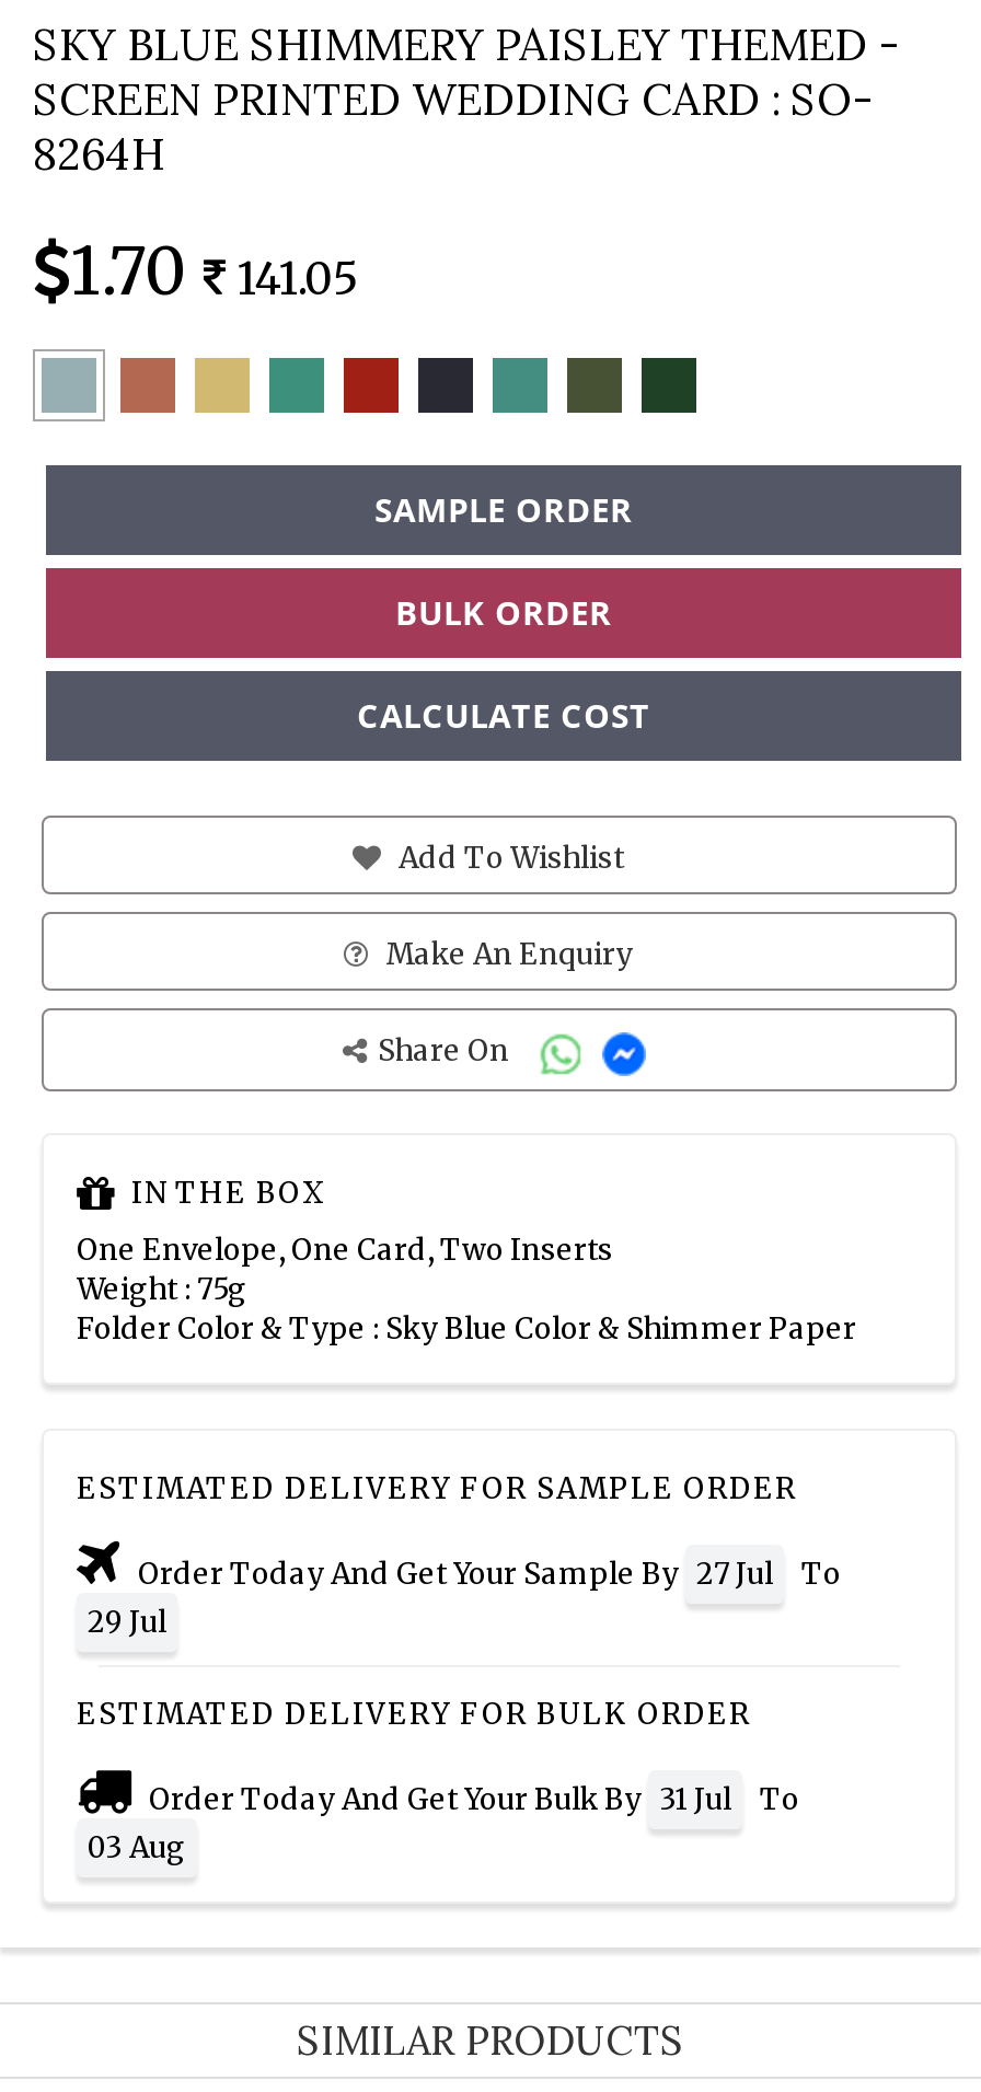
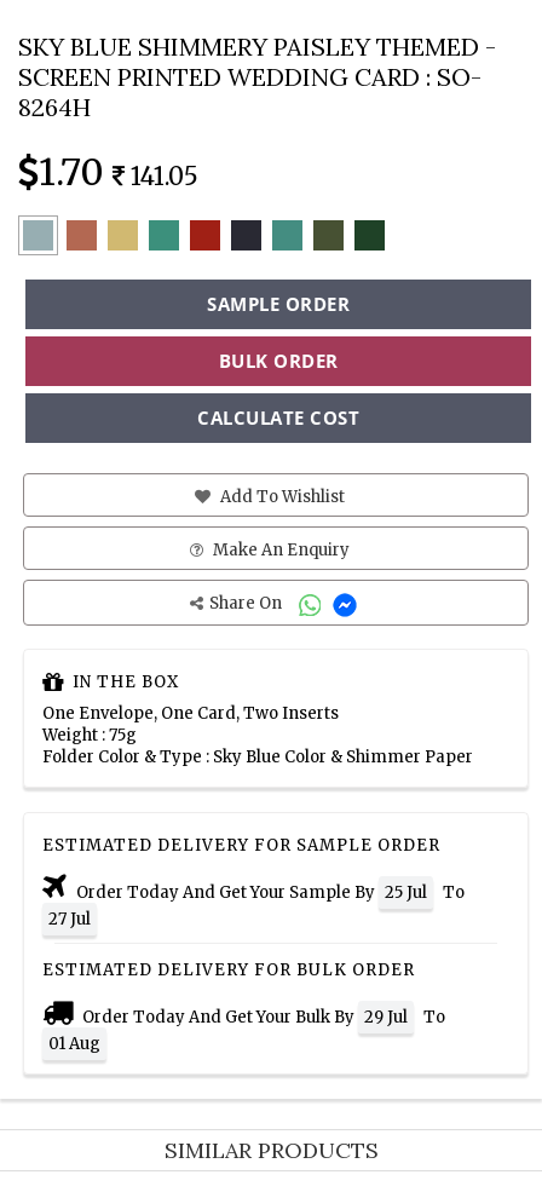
- Order Today And Get Your Sample By 27 Jul To
+ Order Today And Get Your Sample By 25 Jul To

- 29 Jul
+ 27 Jul

- Order Today And Get Your Bulk By 31 Jul To
+ Order Today And Get Your Bulk By 29 Jul To

- 03 Aug
+ 01 Aug
